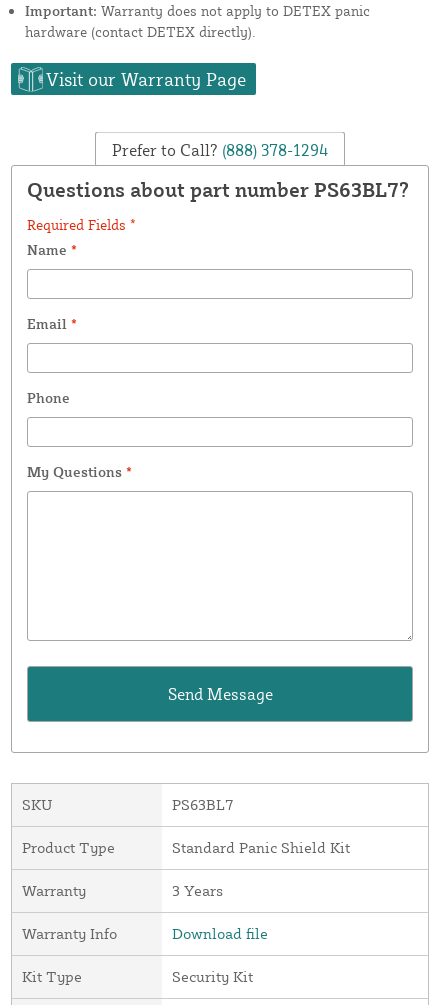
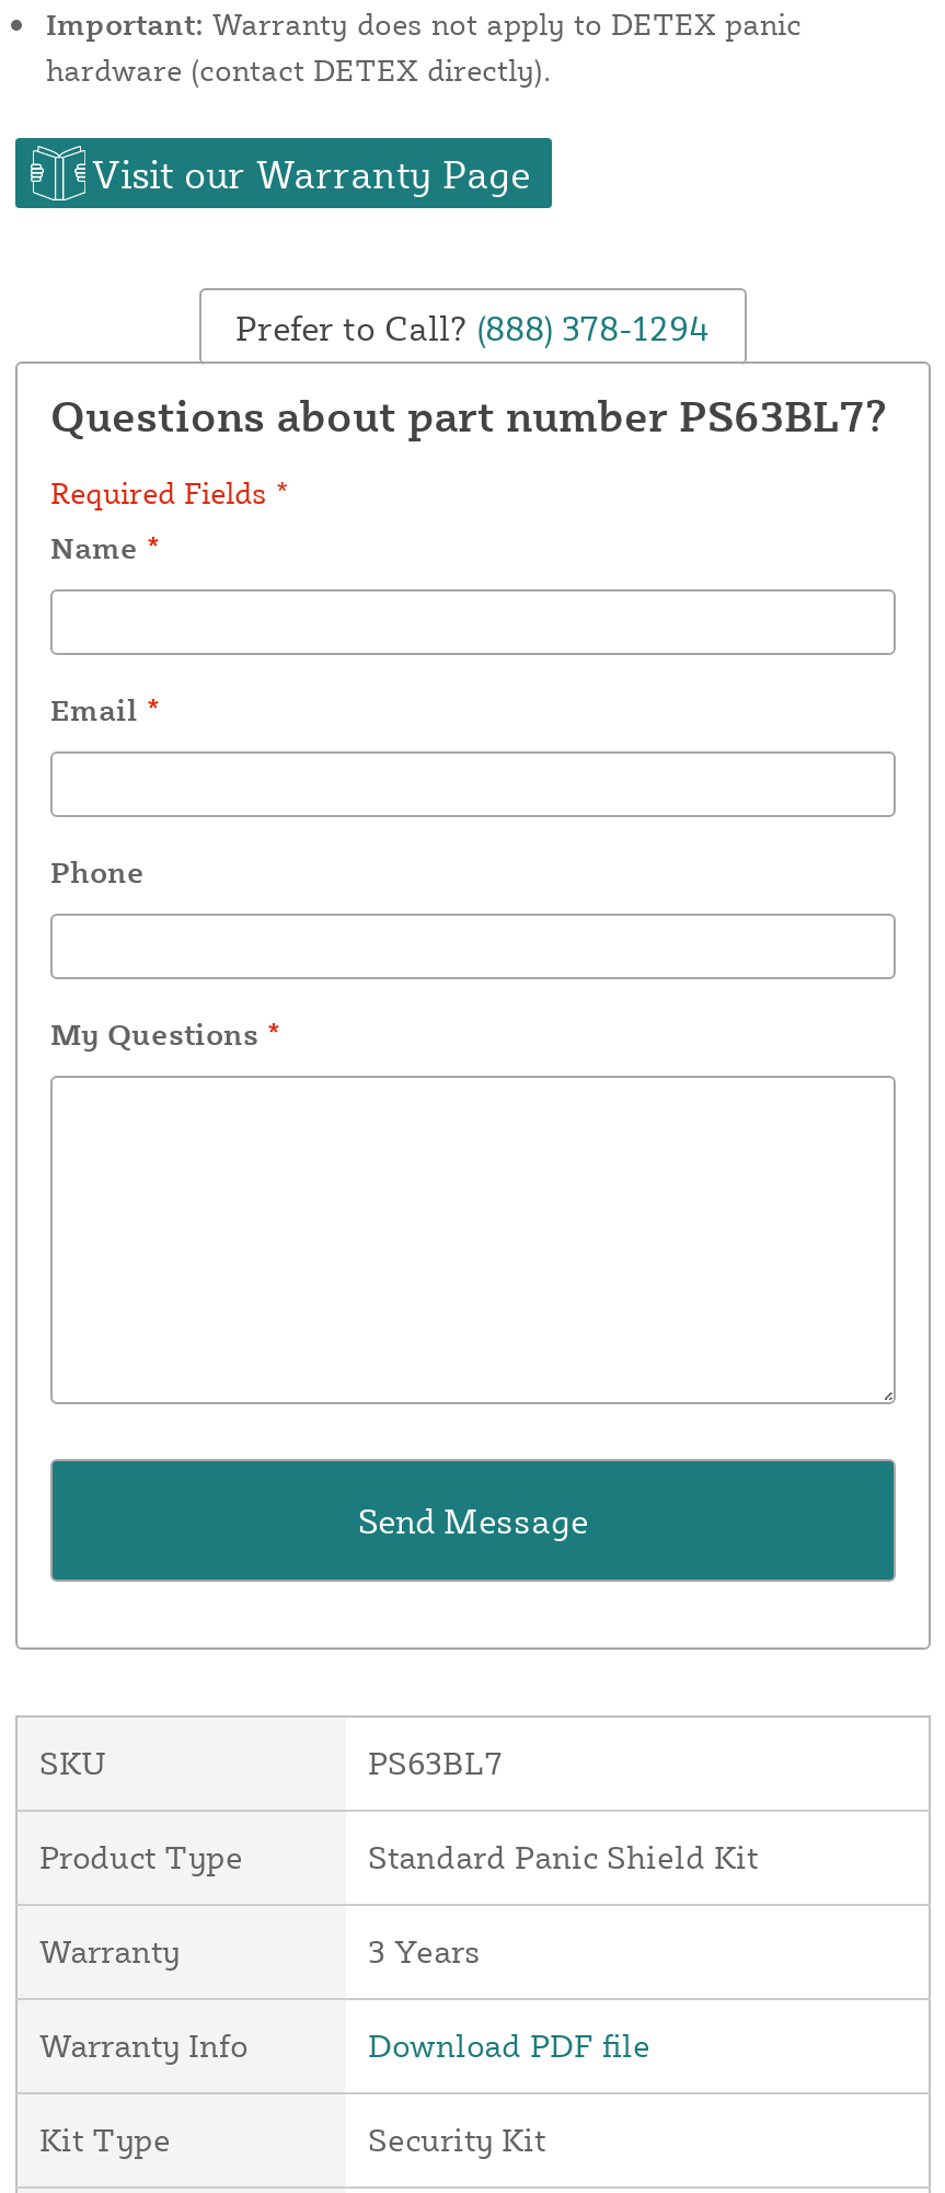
- Download file
+ Download PDF file
